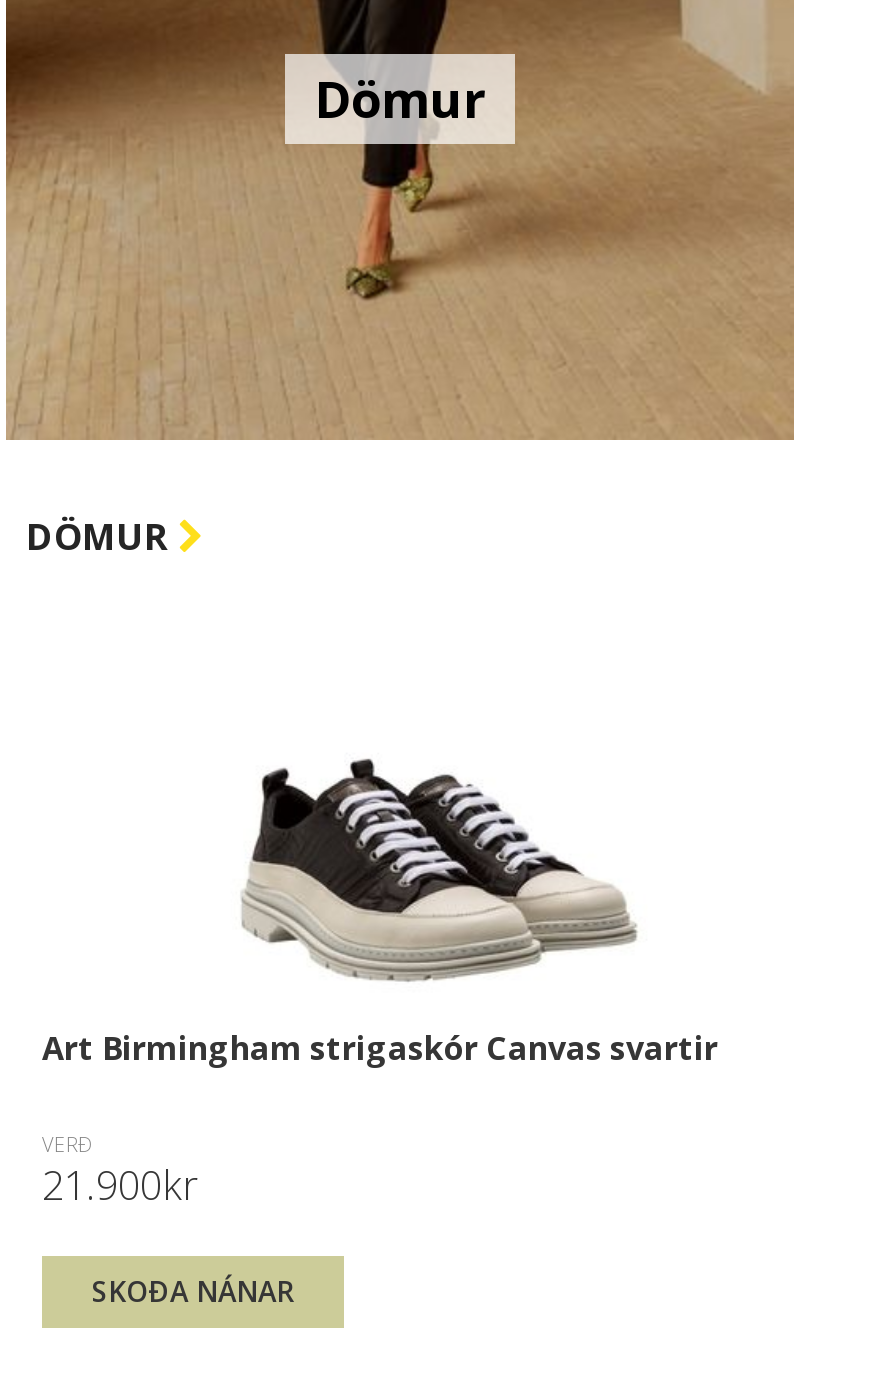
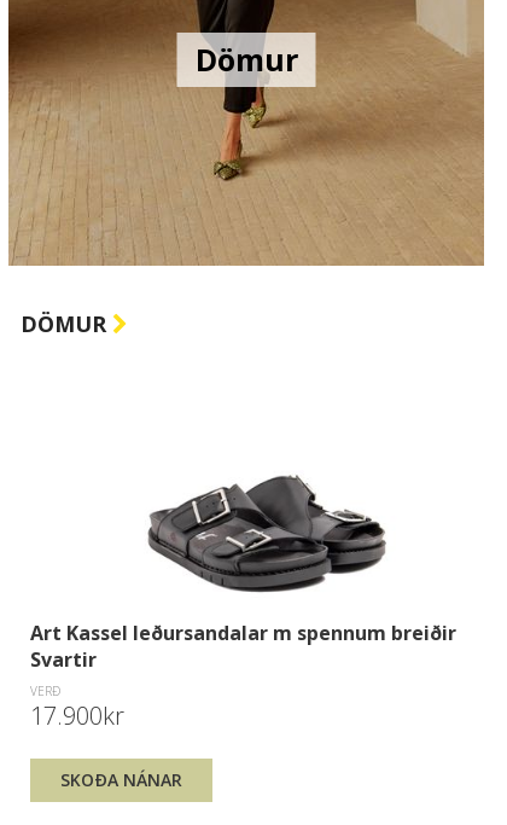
- [image]
- Art Birmingham strigaskór Canvas svartir
+ [image]
+ Art Kassel leðursandalar m spennum breiðir
+ Svartir

- 21.900kr
+ 17.900kr
